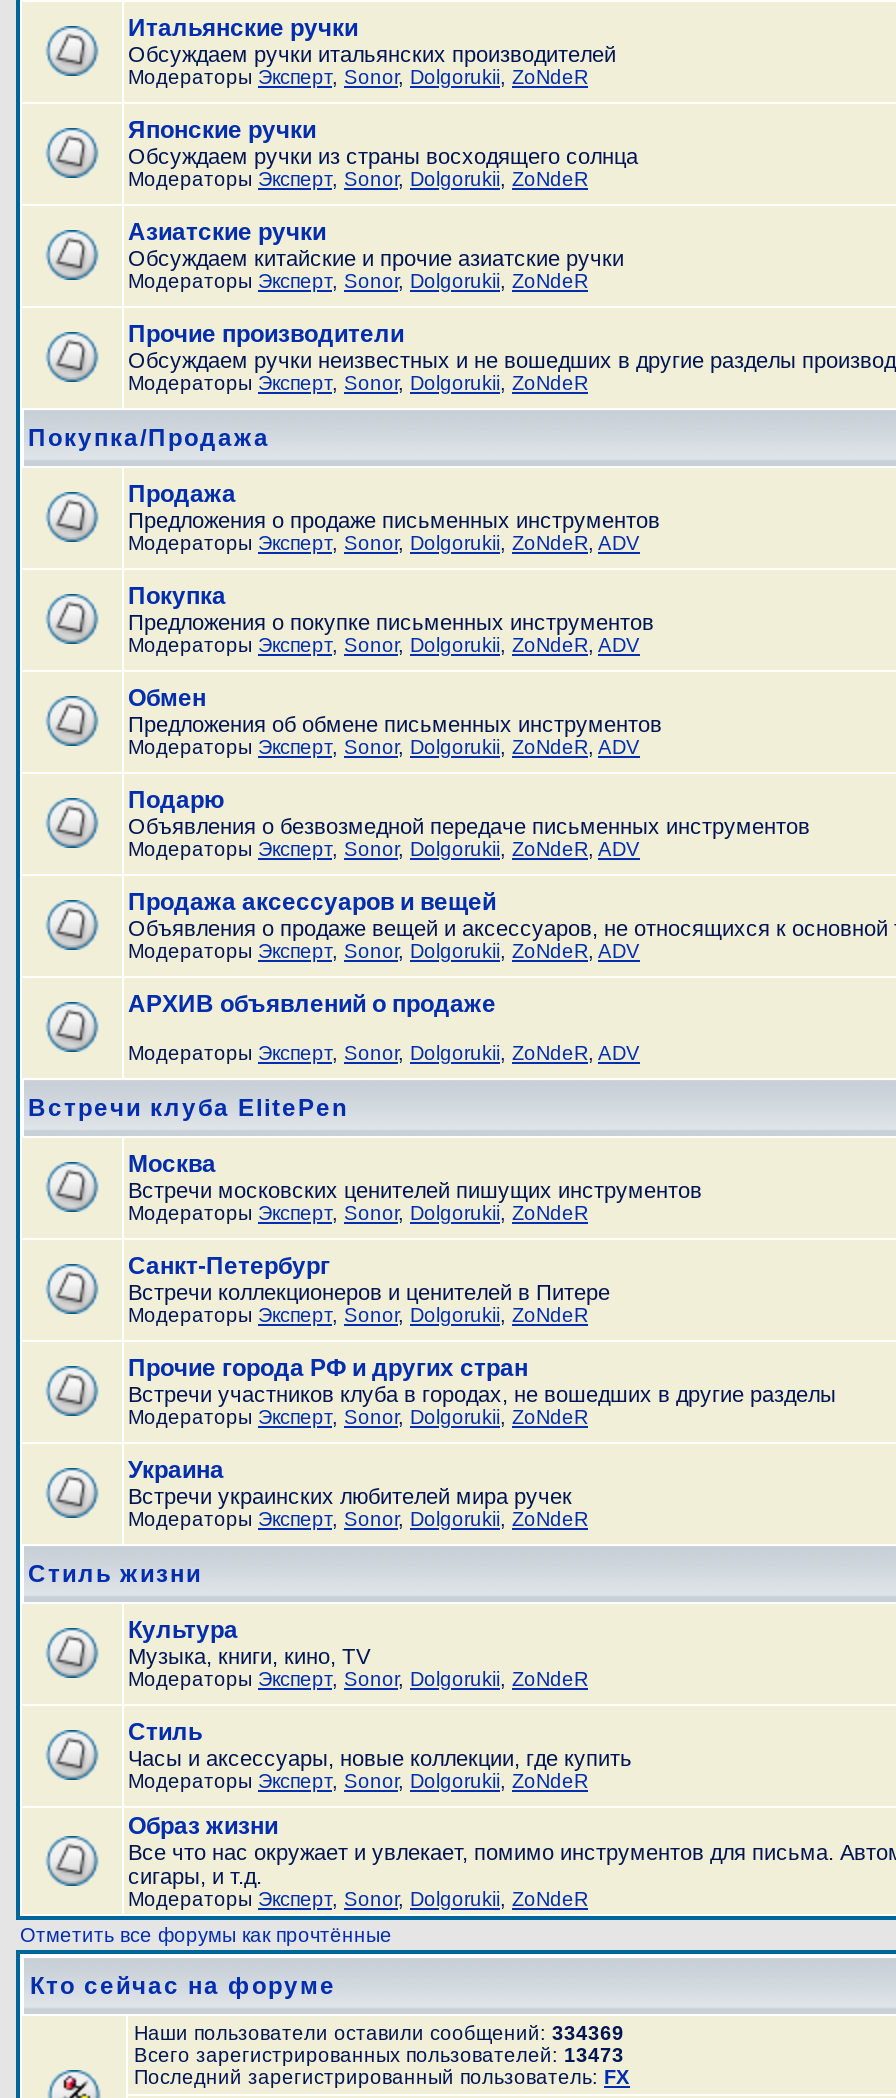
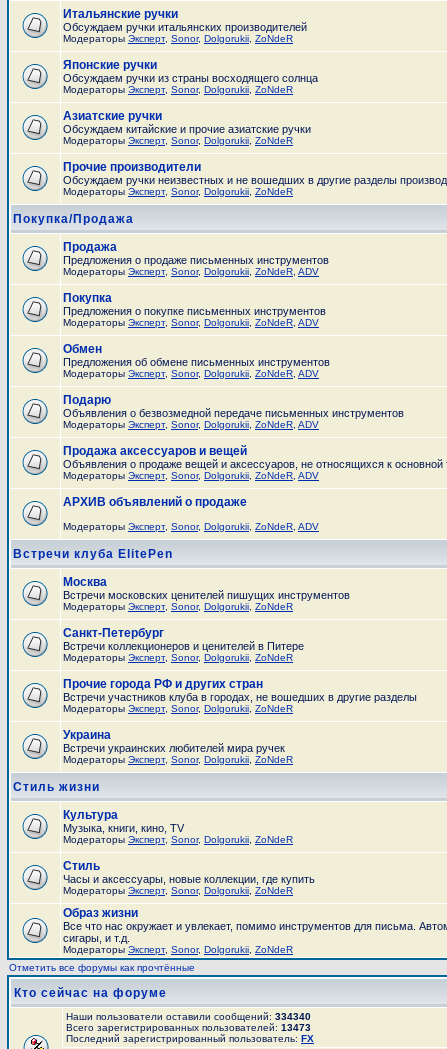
- Наши пользователи оставили сообщений: 334369
+ Наши пользователи оставили сообщений: 334340
